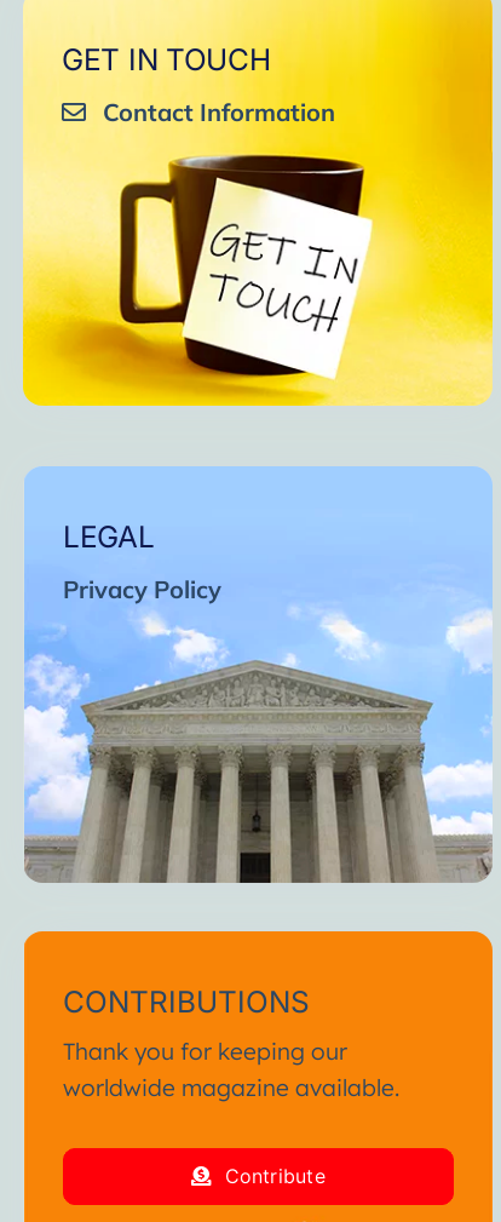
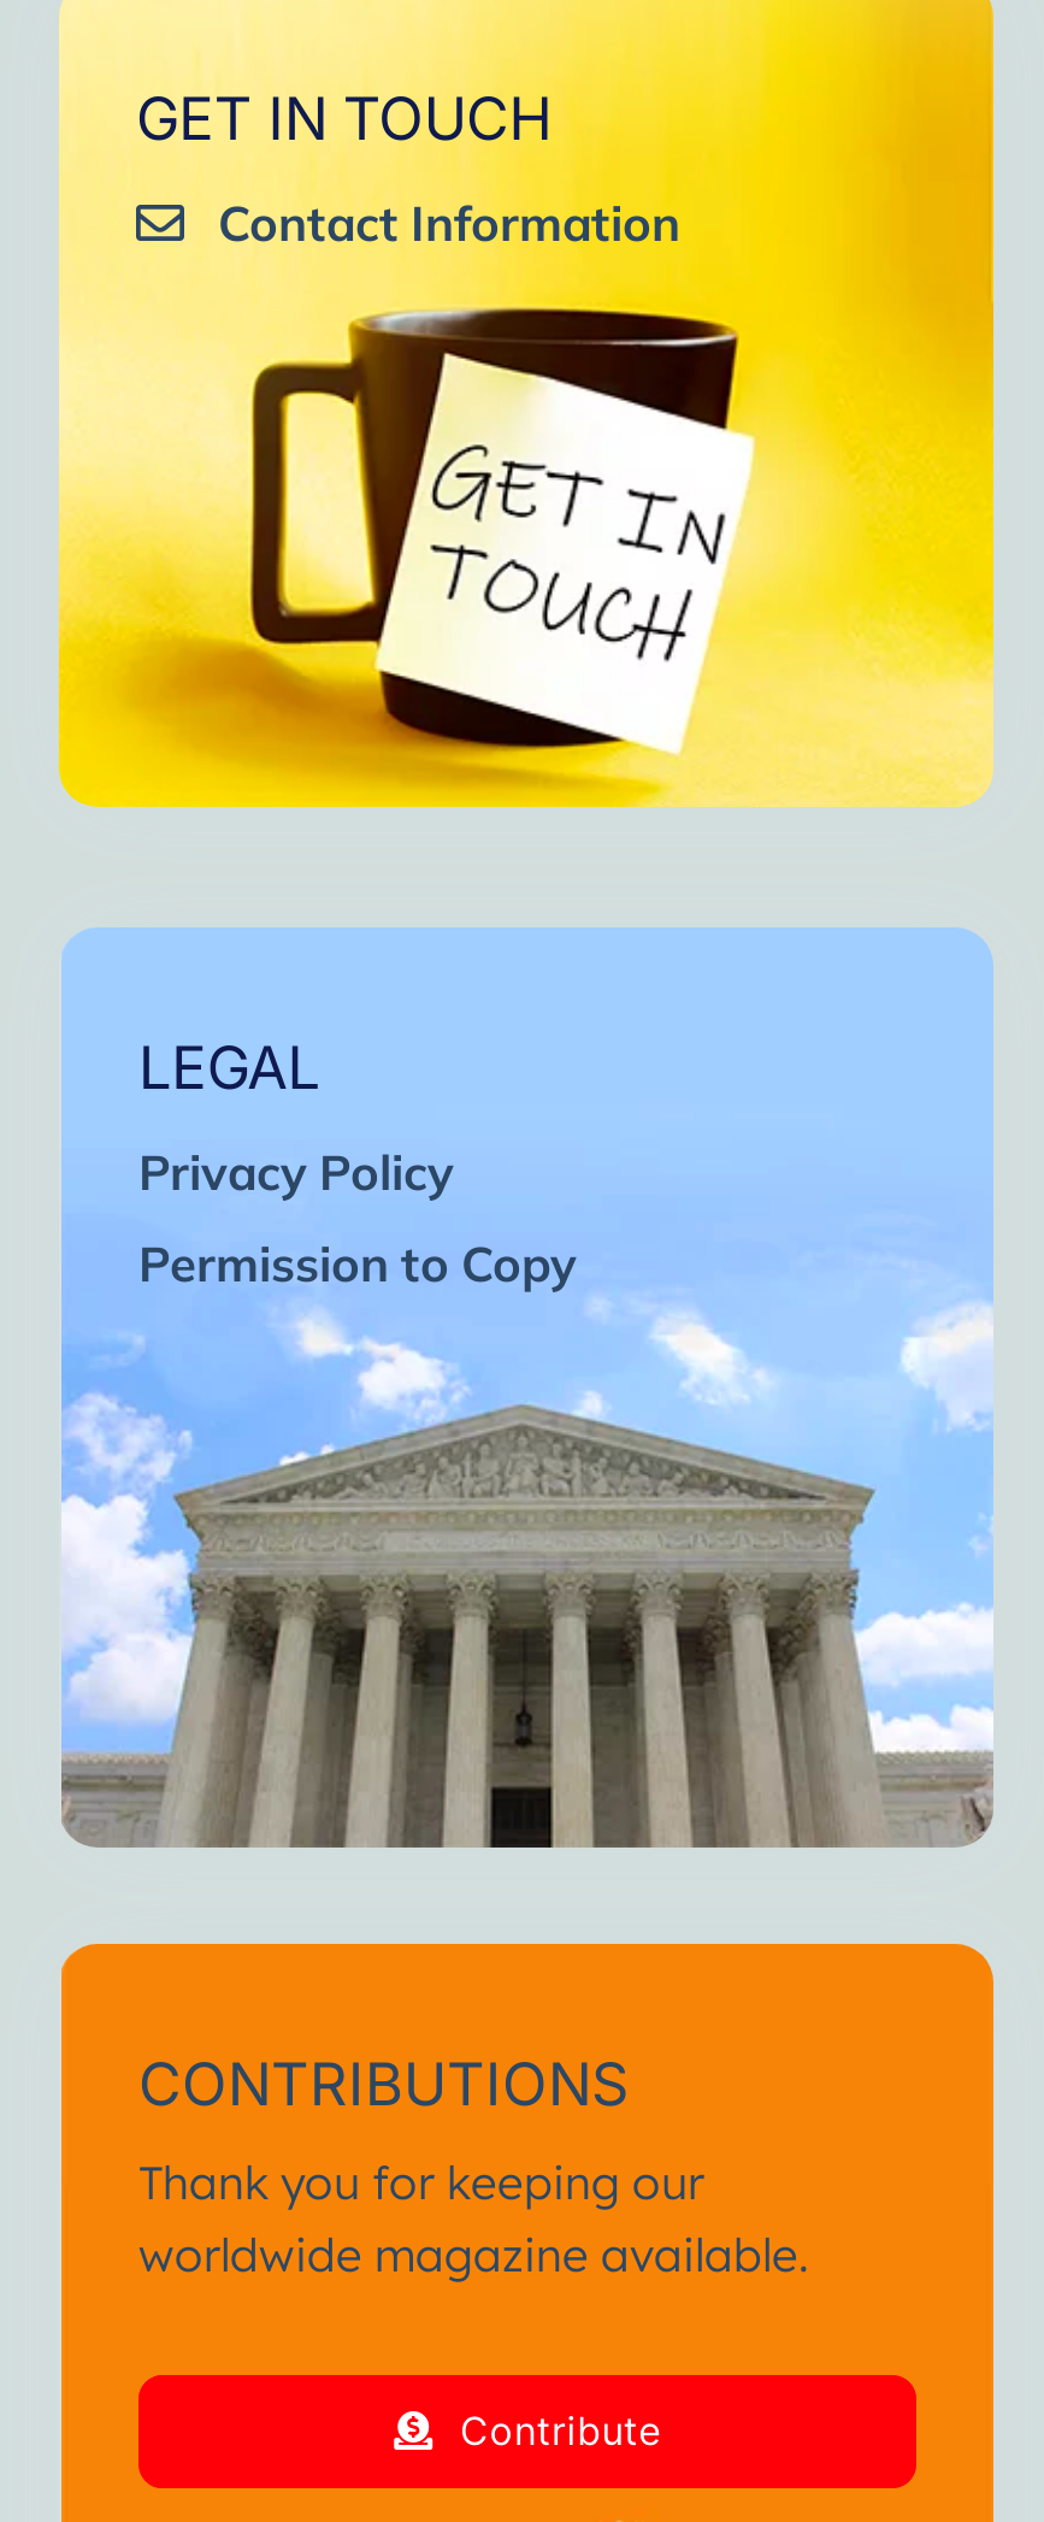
+ Permission to Copy
